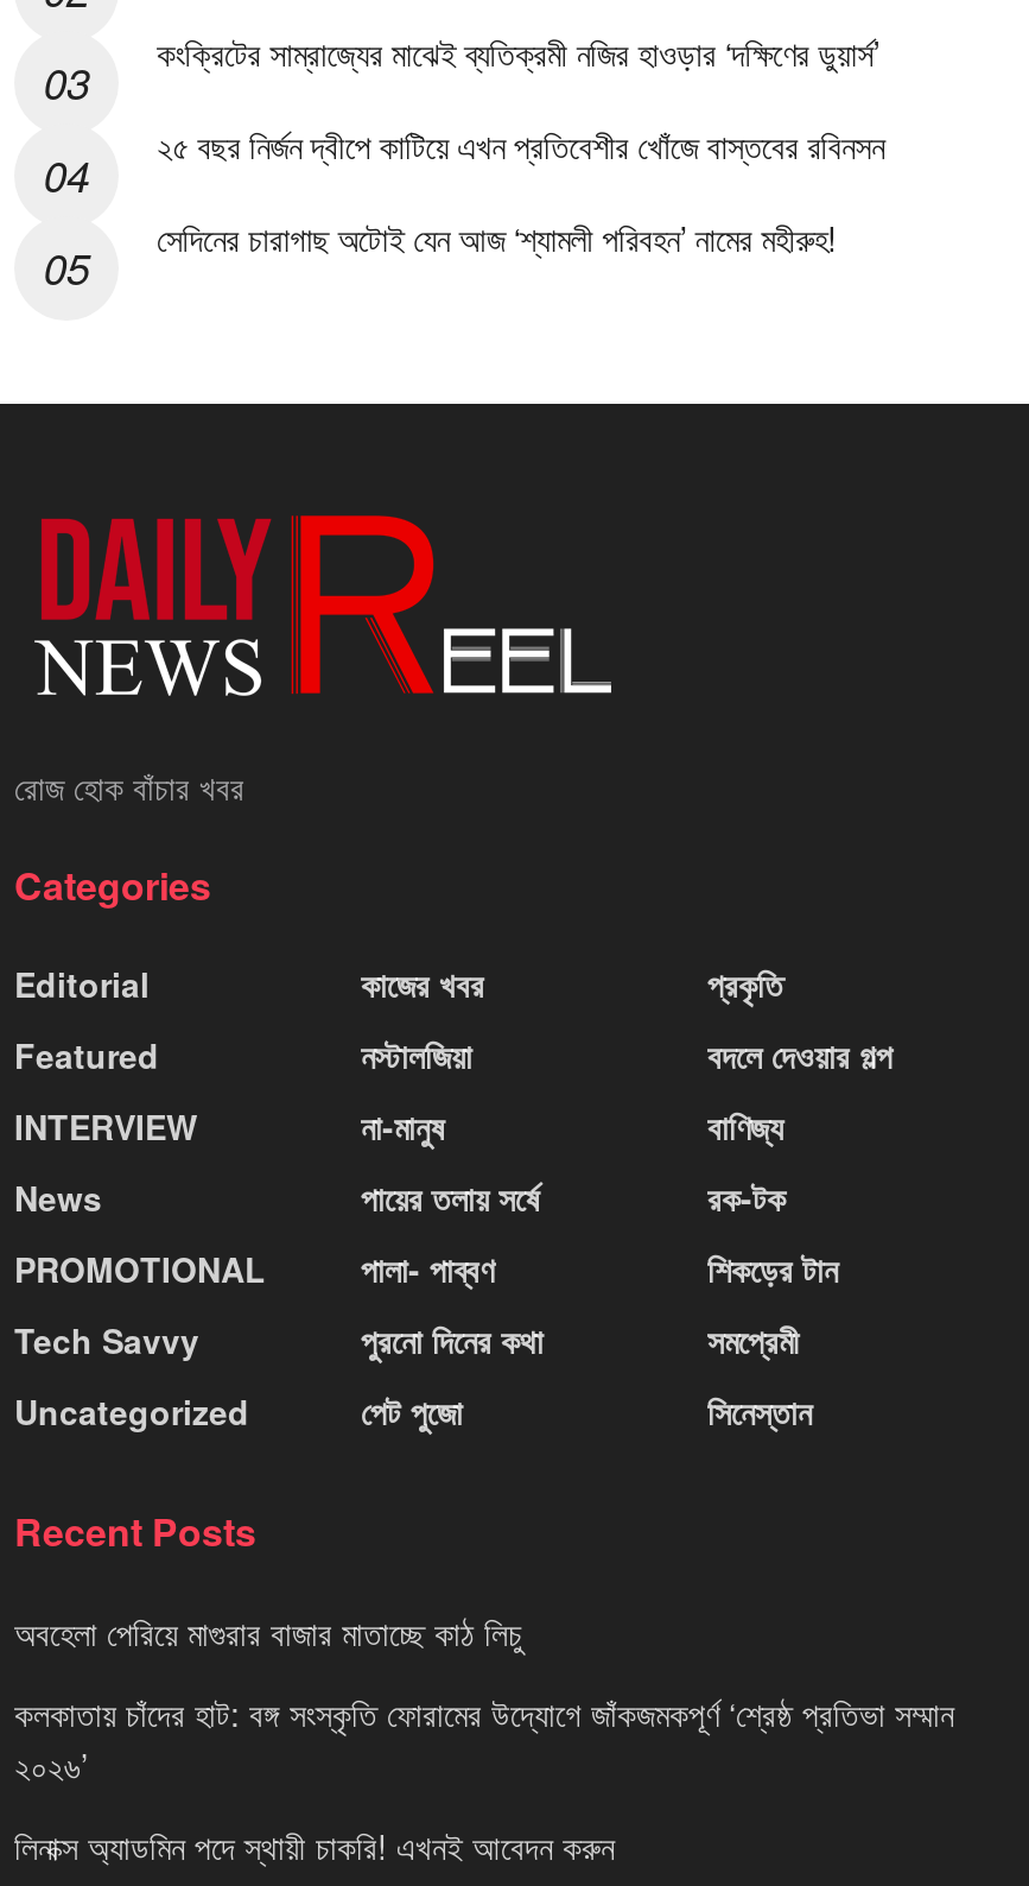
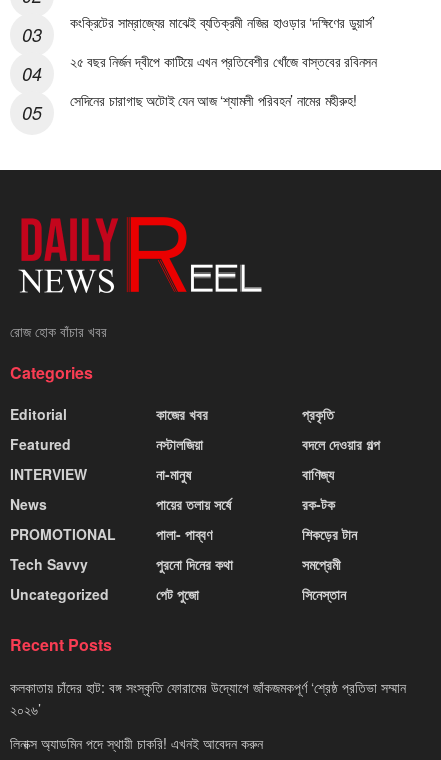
- অবহেলা পেরিয়ে মাগুরার বাজার মাতাচ্ছে কাঠ লিচু
